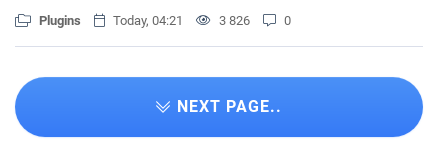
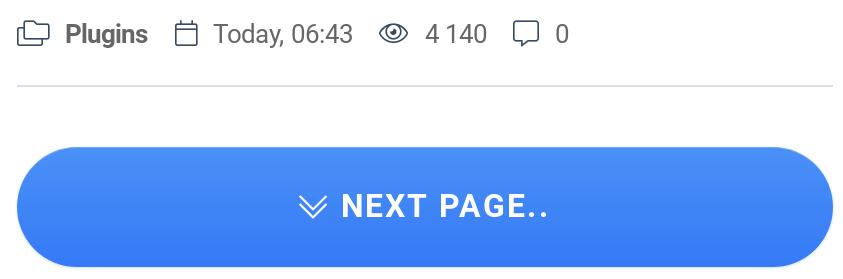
- Today, 04:21
+ Today, 06:43

- 3 826
+ 4 140
